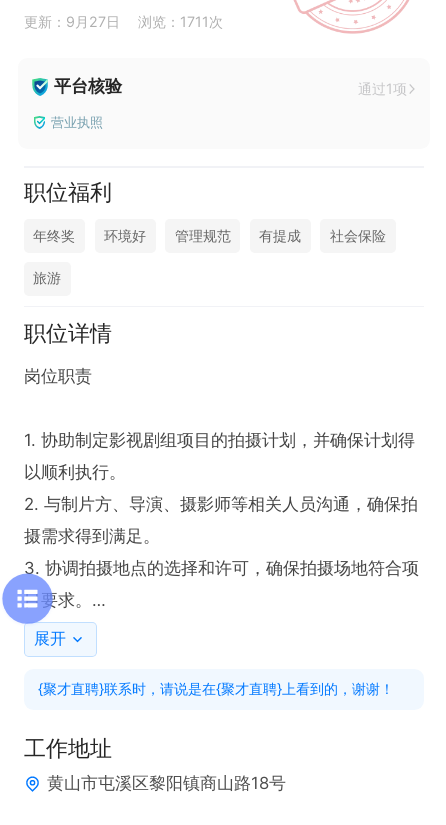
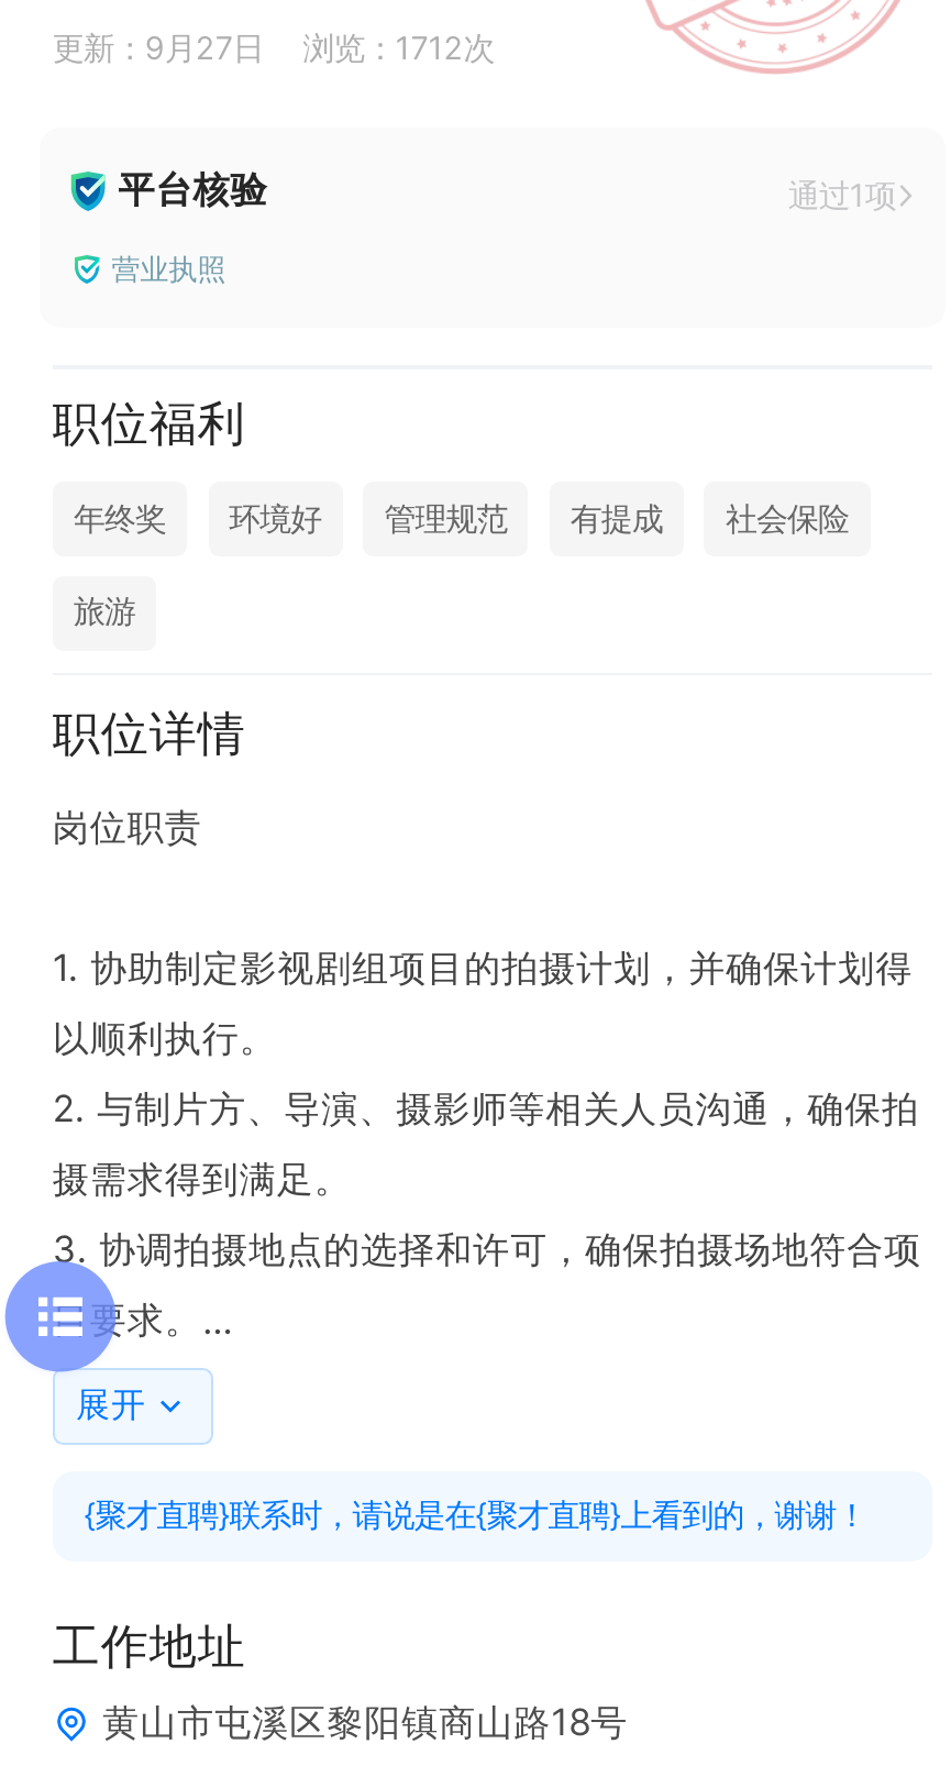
- 更新：9月27日 浏览：1711次
+ 更新：9月27日 浏览：1712次
